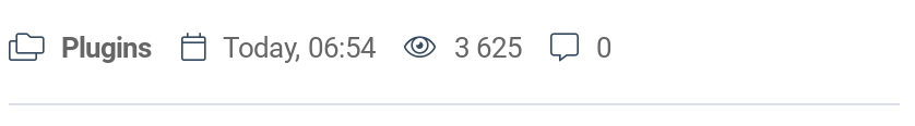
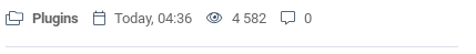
- Today, 06:54
+ Today, 04:36

- 3 625
+ 4 582
